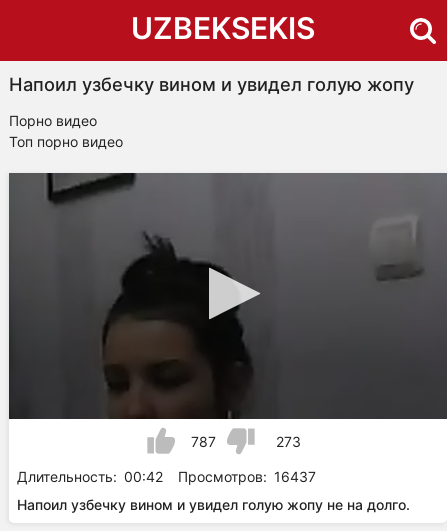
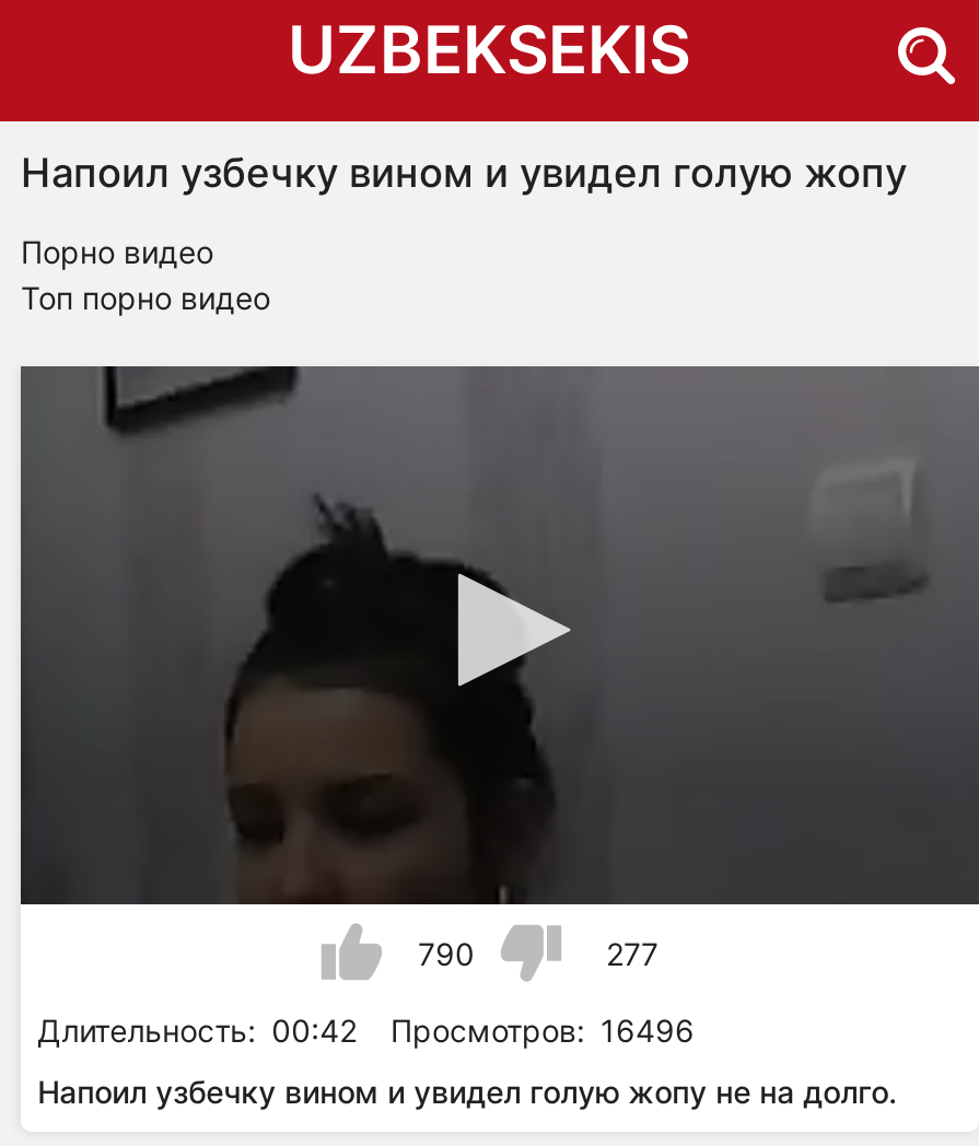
- 787
+ 790

- 273
+ 277

- Длительность: 00:42 Просмотров: 16437
+ Длительность: 00:42 Просмотров: 16496
